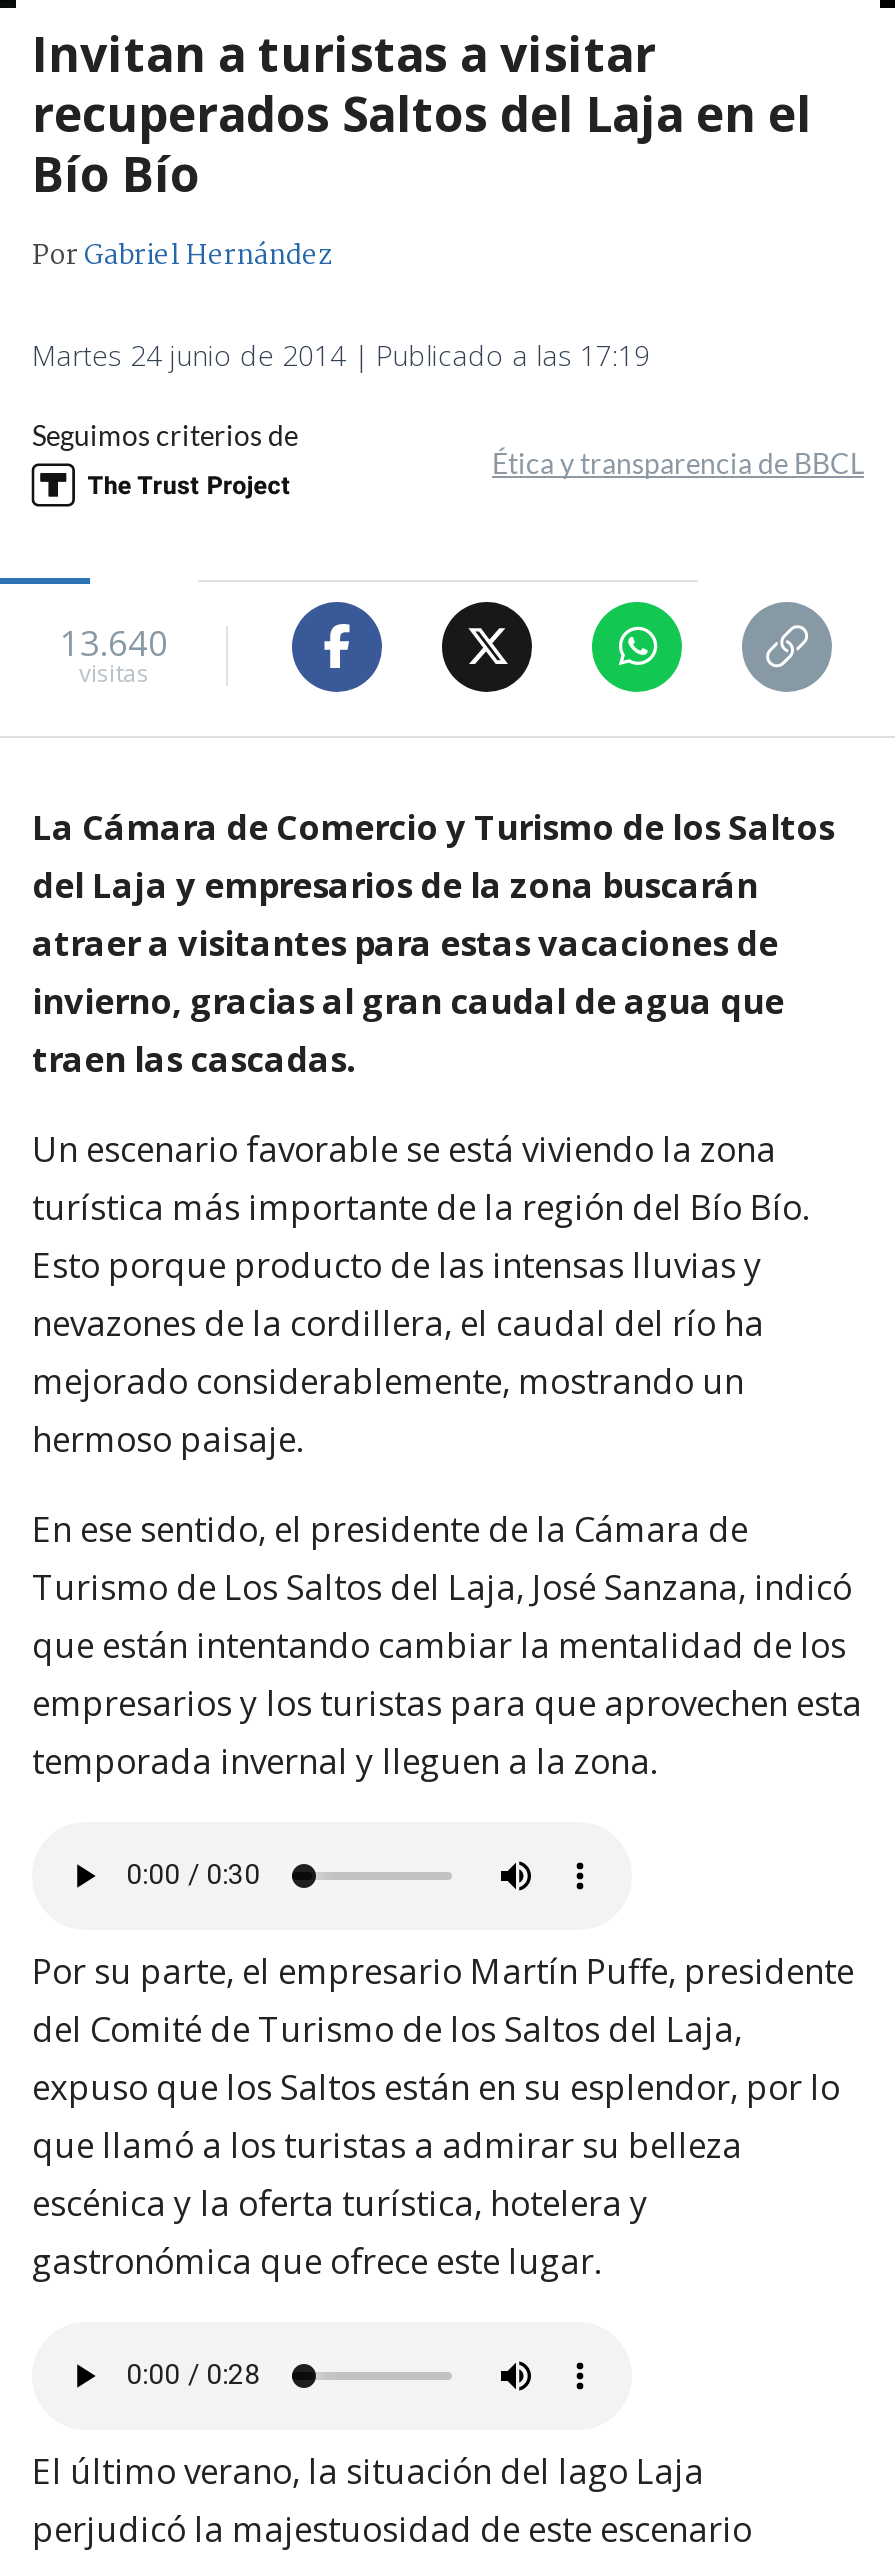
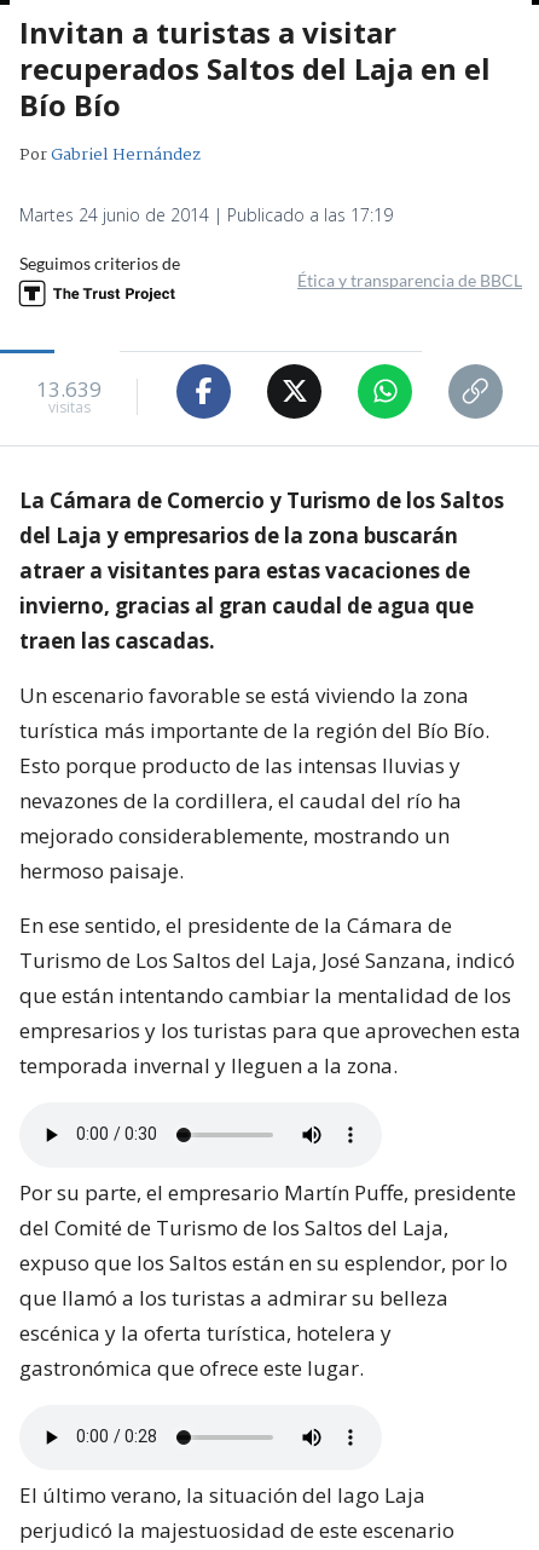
- 13.640
+ 13.639
